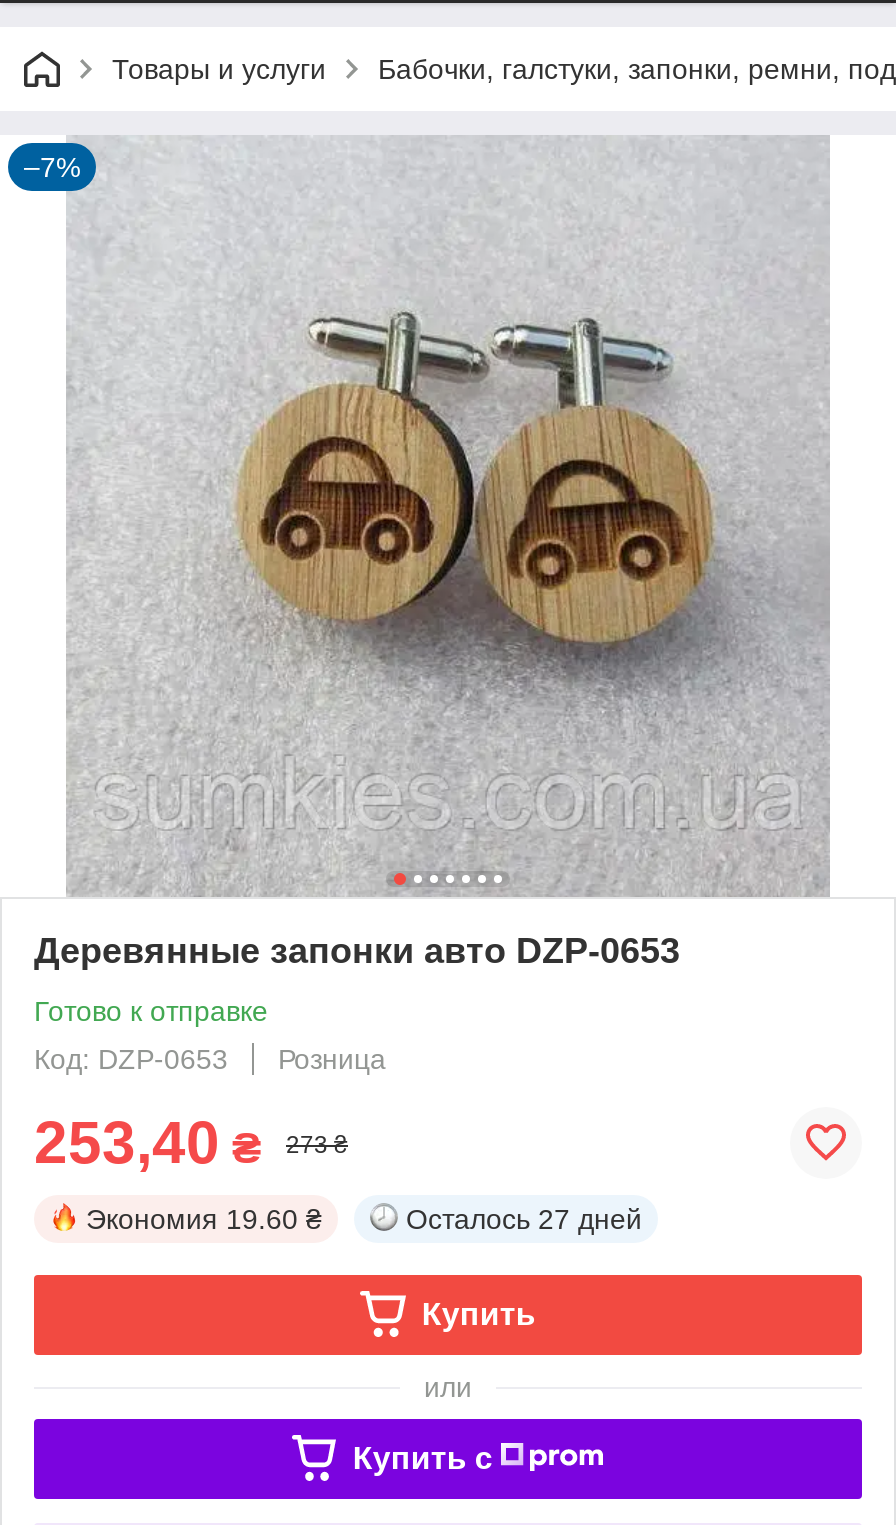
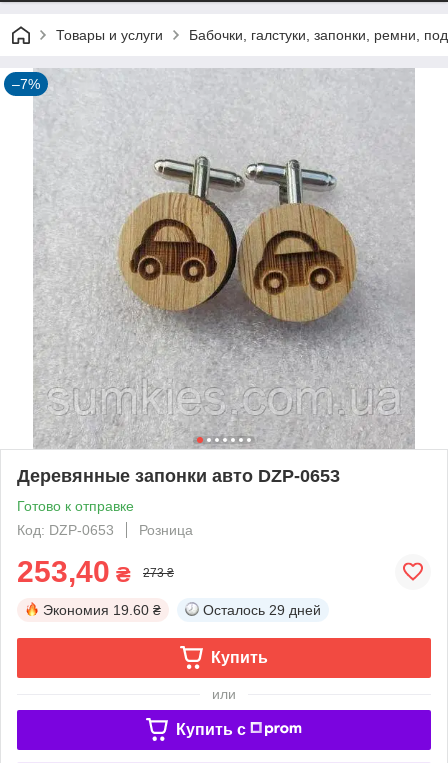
- Осталось 27 дней
+ Осталось 29 дней
